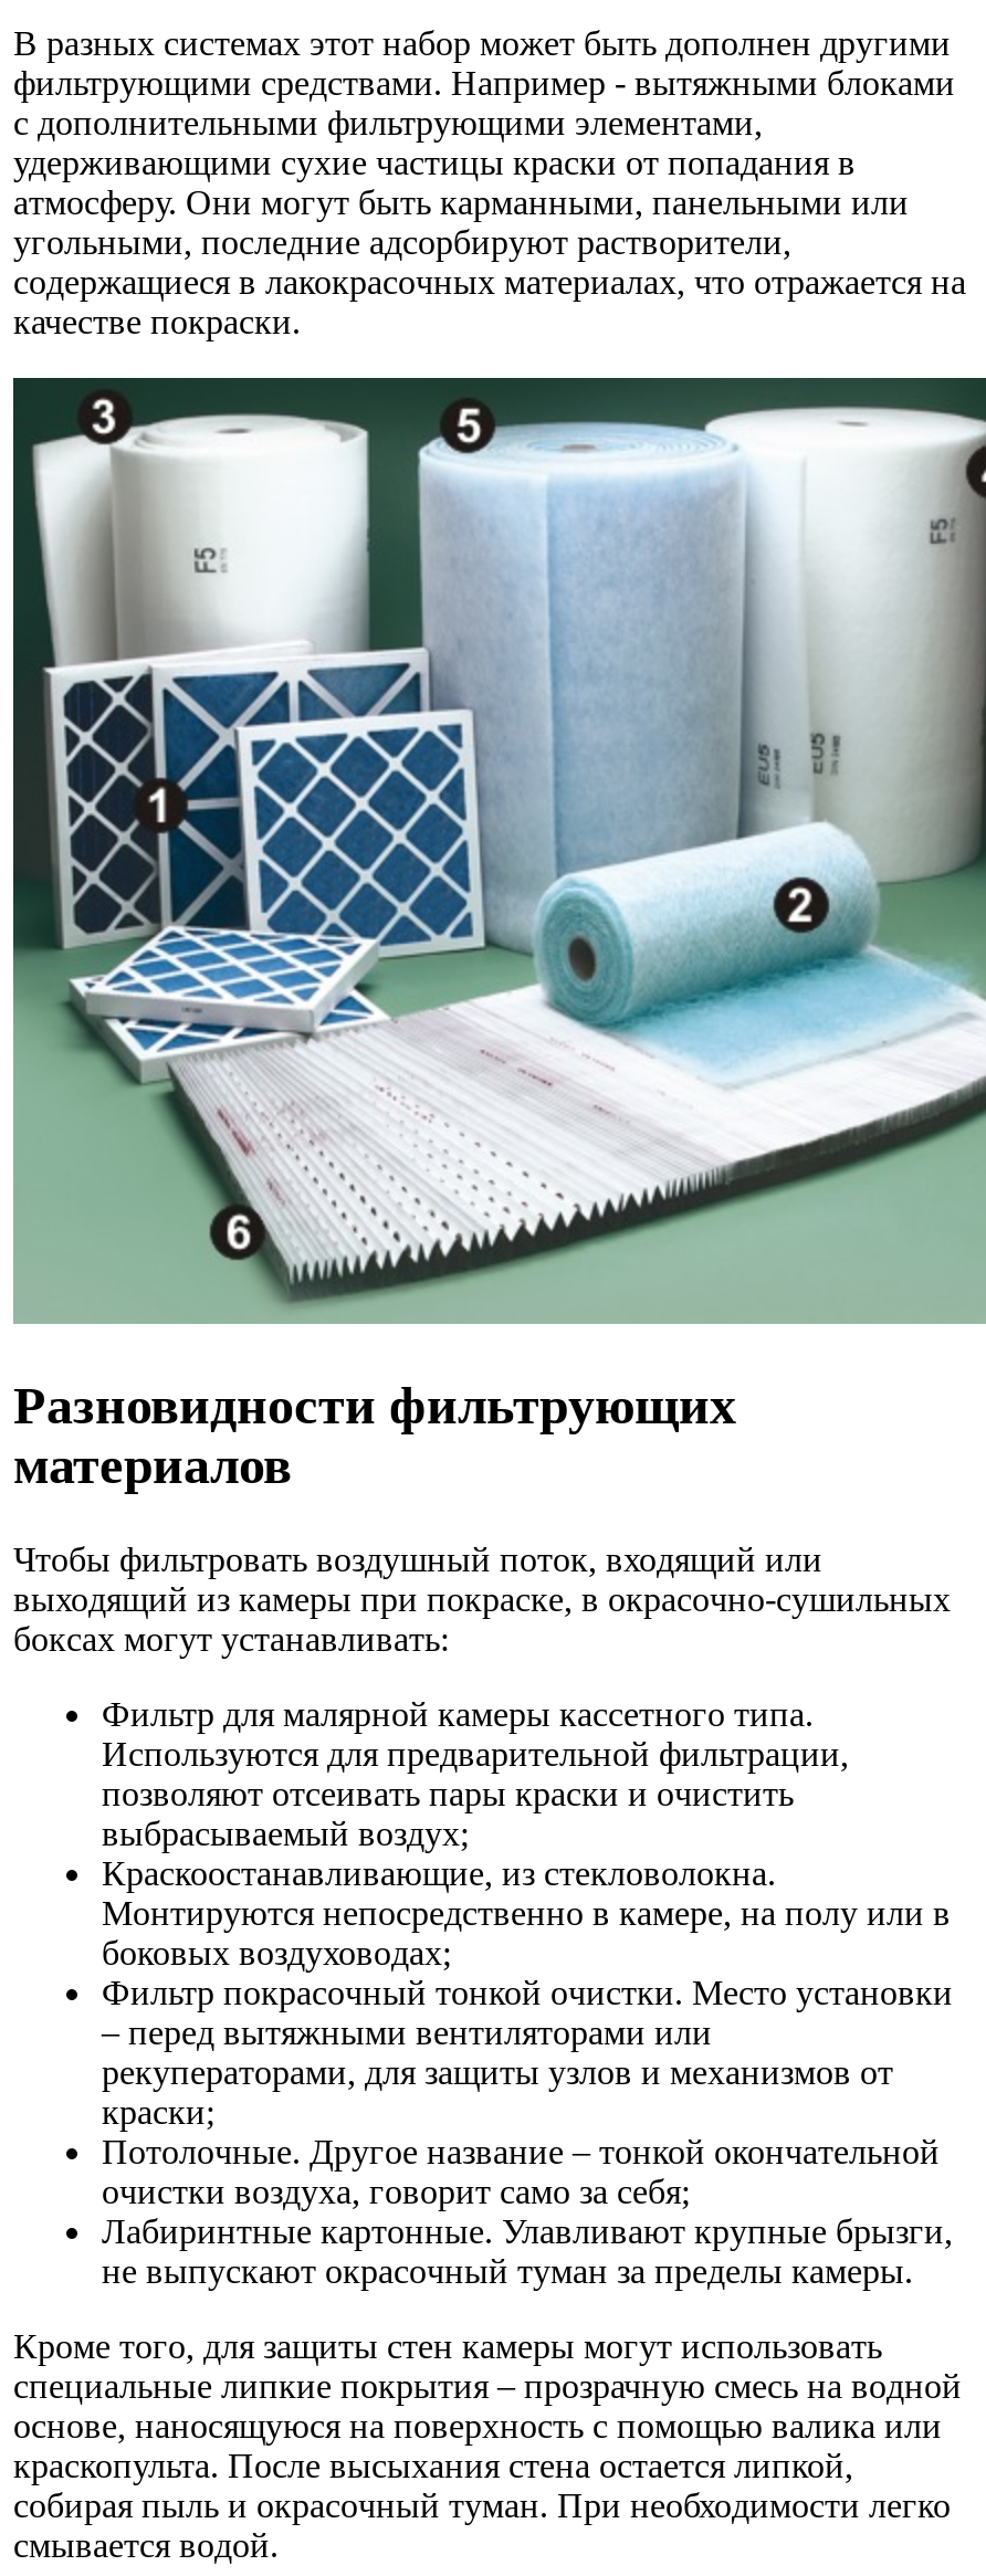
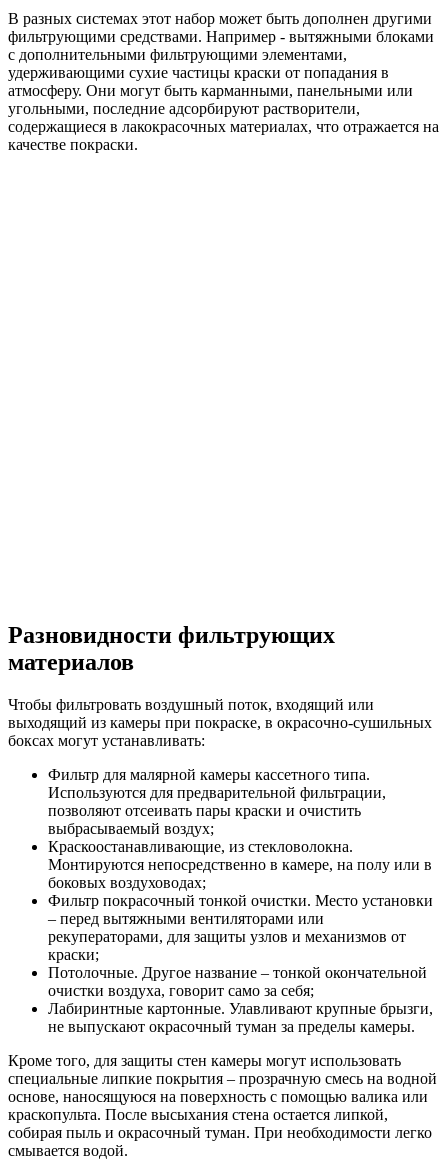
- [image]
